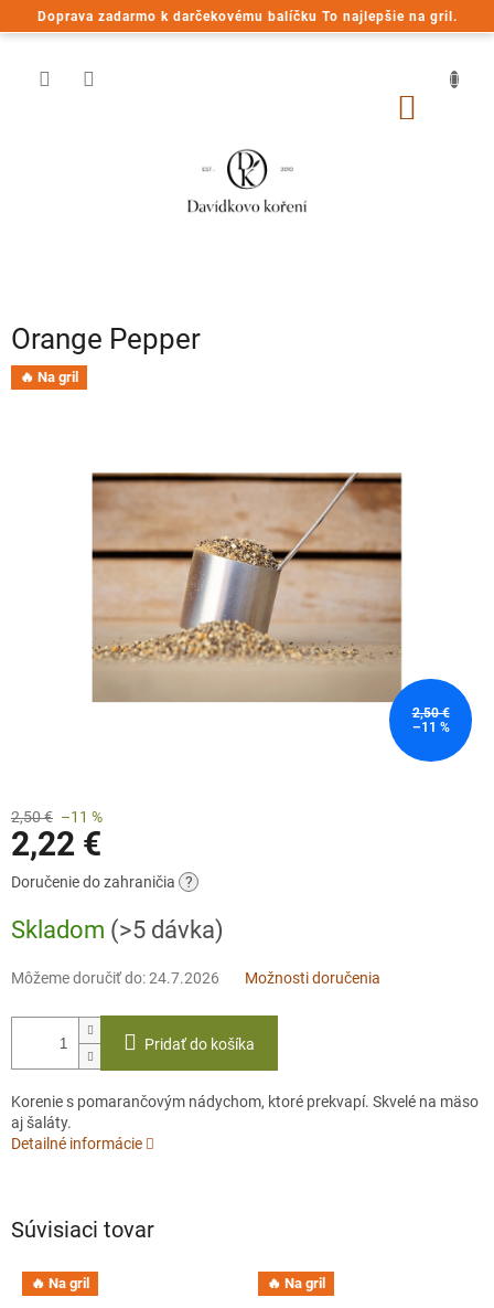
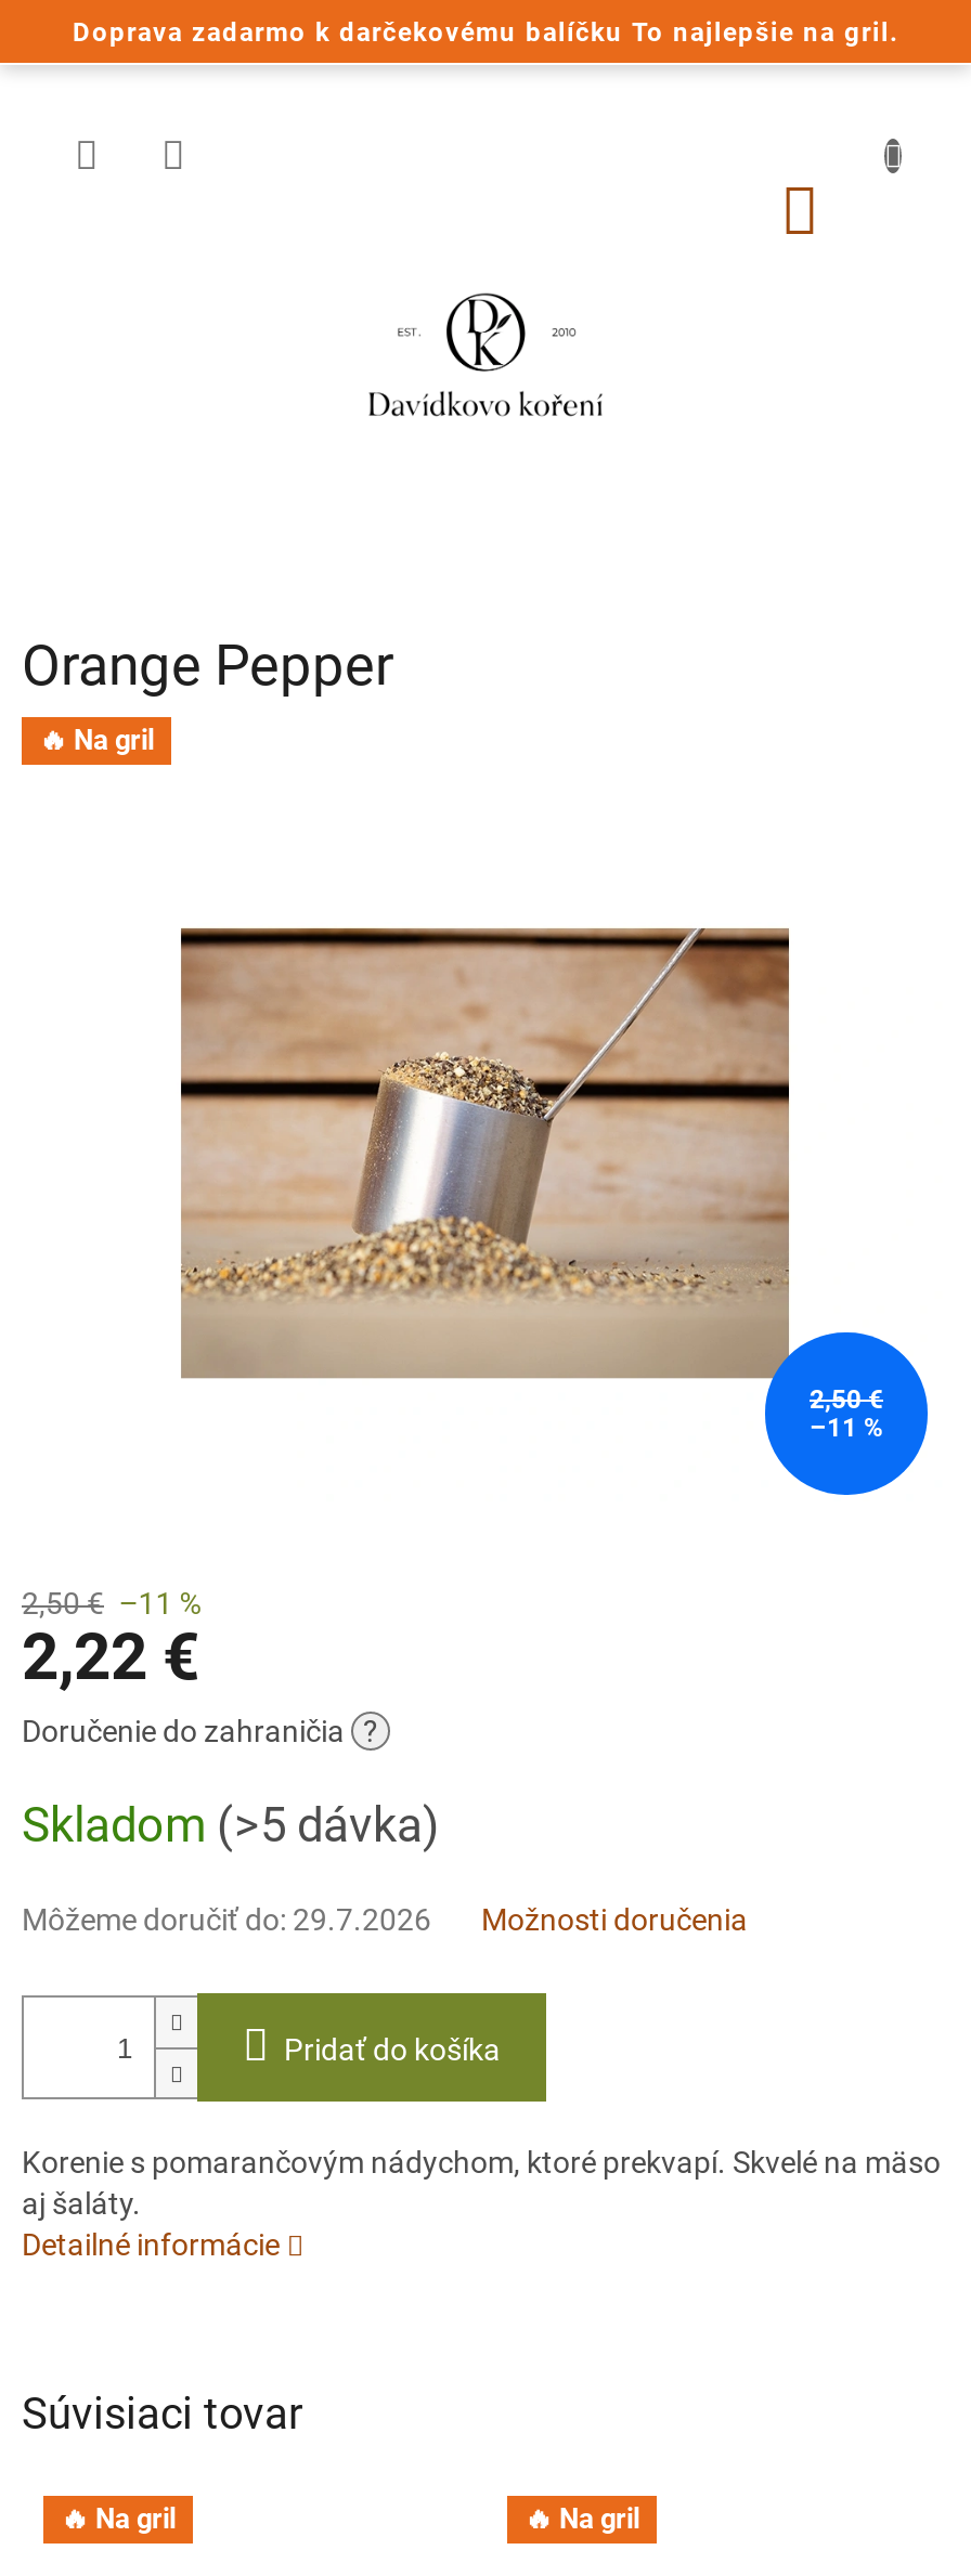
- Môžeme doručiť do: 24.7.2026
+ Môžeme doručiť do: 29.7.2026
